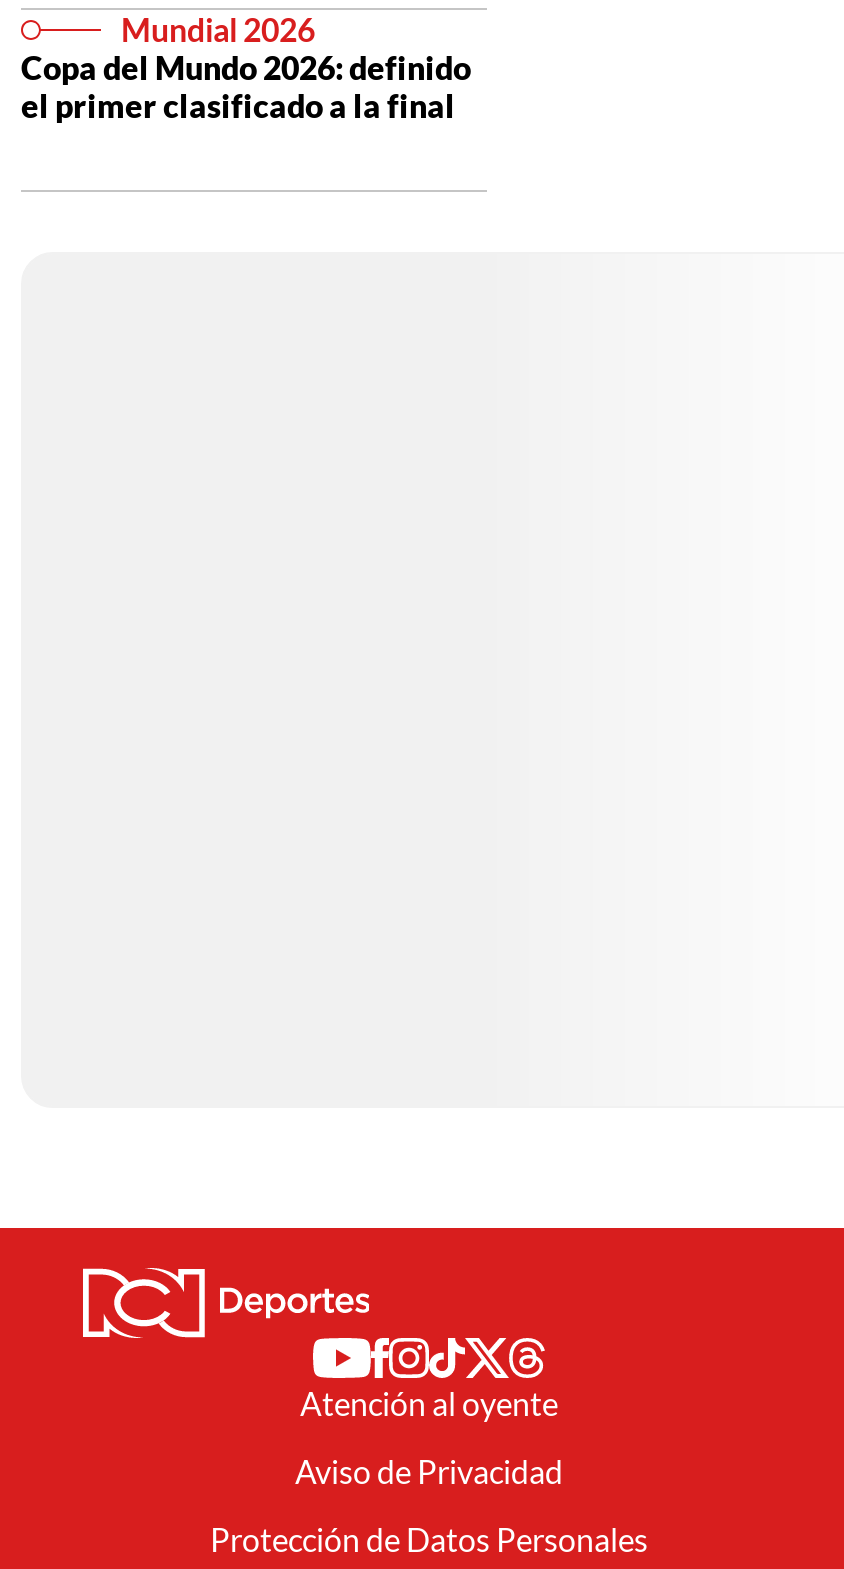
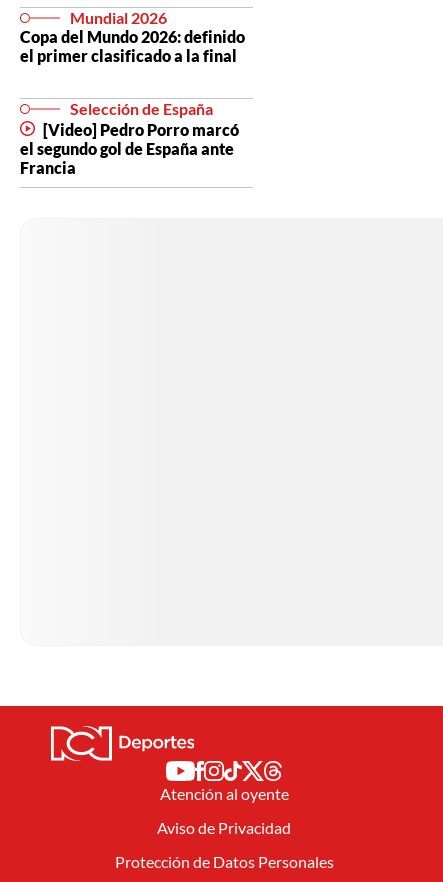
+ Selección de España
+ [Video] Pedro Porro marcó
+ el segundo gol de España ante
+ Francia
